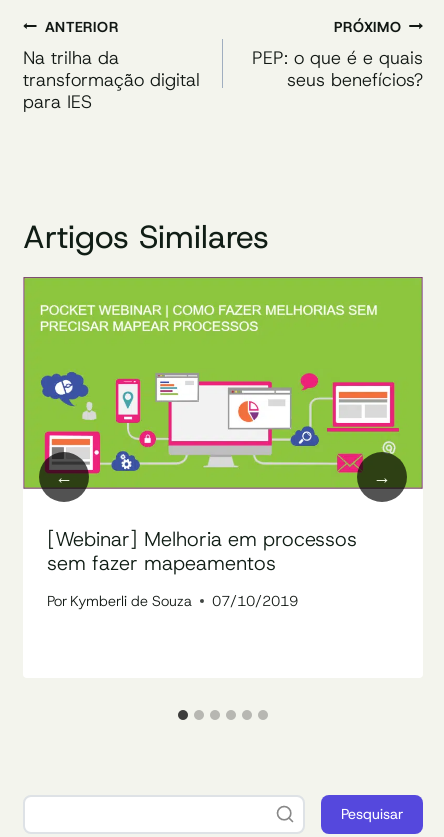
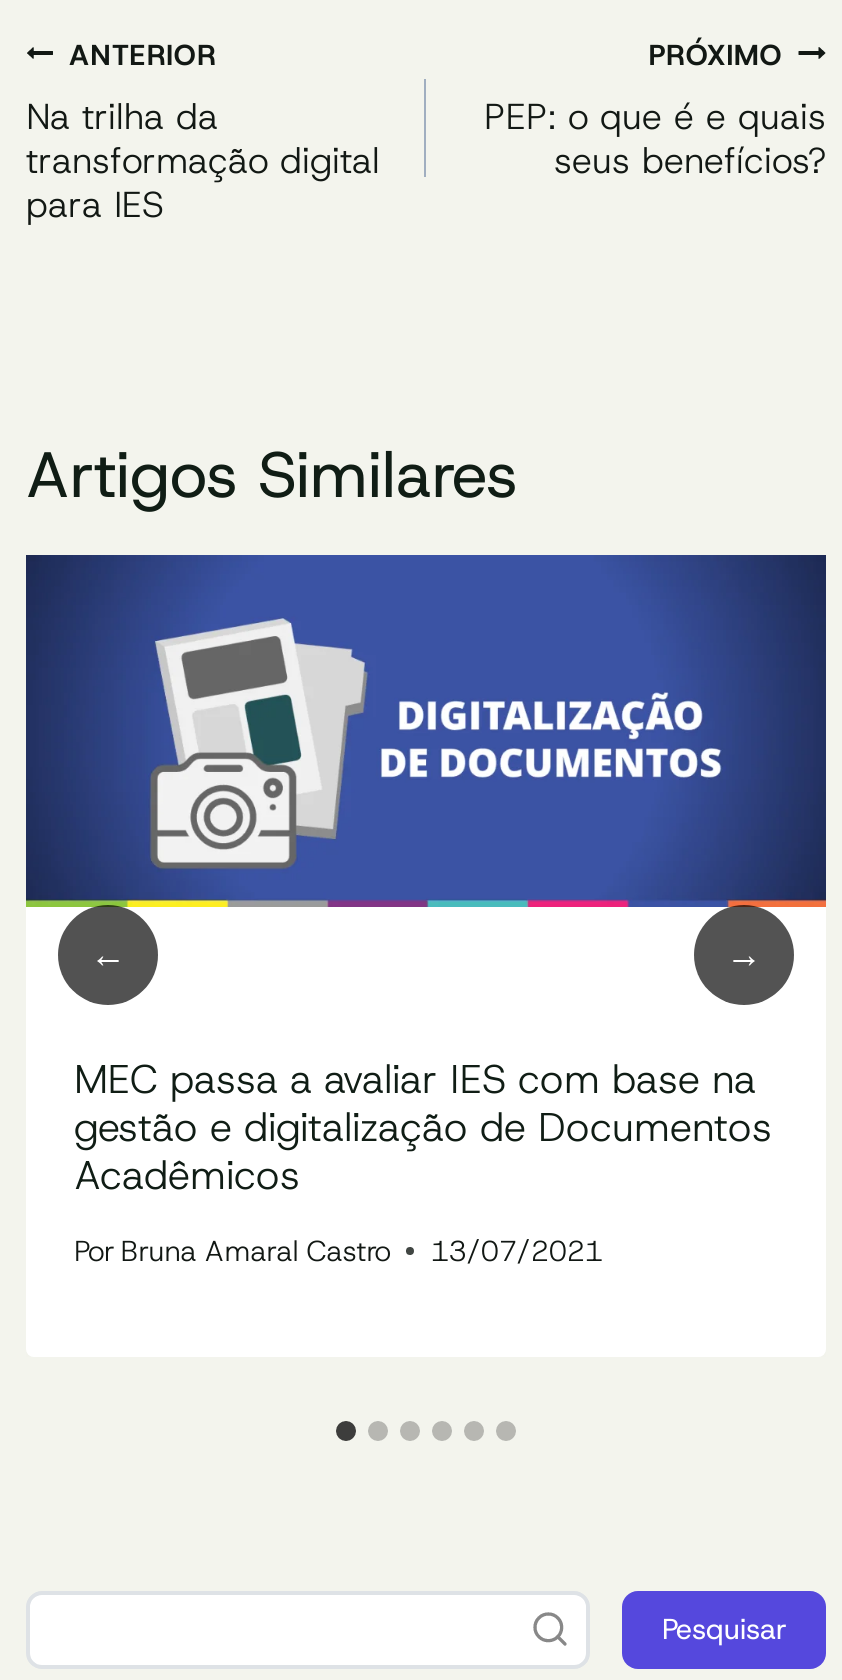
- [image]
- [Webinar] Melhoria em processos
- sem fazer mapeamentos
+ [image]
+ MEC passa a avaliar IES com base na
+ gestão e digitalização de Documentos
+ Acadêmicos

- Por Kymberli de Souza
- 07/10/2019
+ Por Bruna Amaral Castro
+ 13/07/2021
